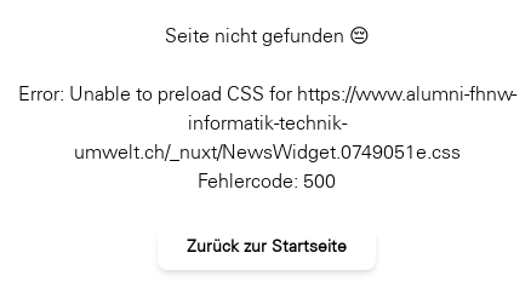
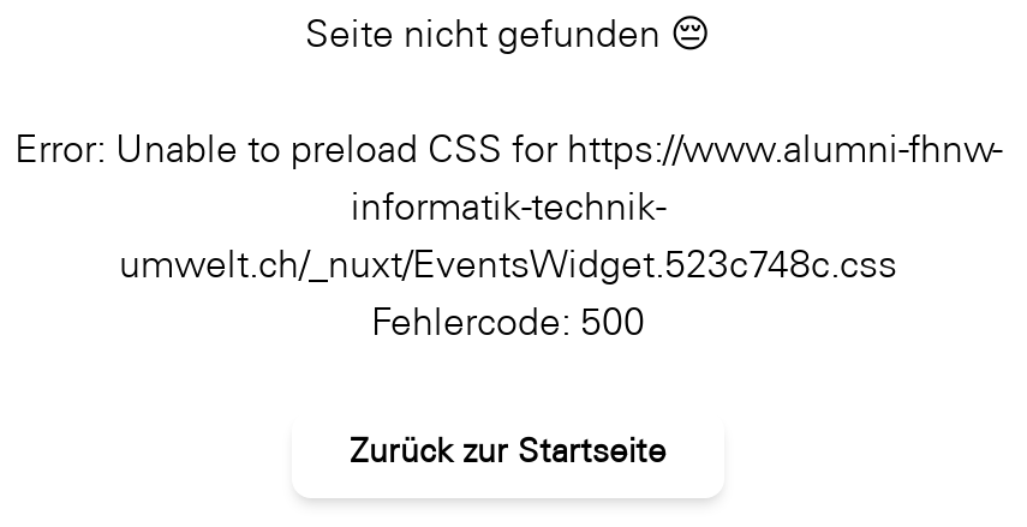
- umwelt.ch/_nuxt/NewsWidget.0749051e.css
+ umwelt.ch/_nuxt/EventsWidget.523c748c.css
